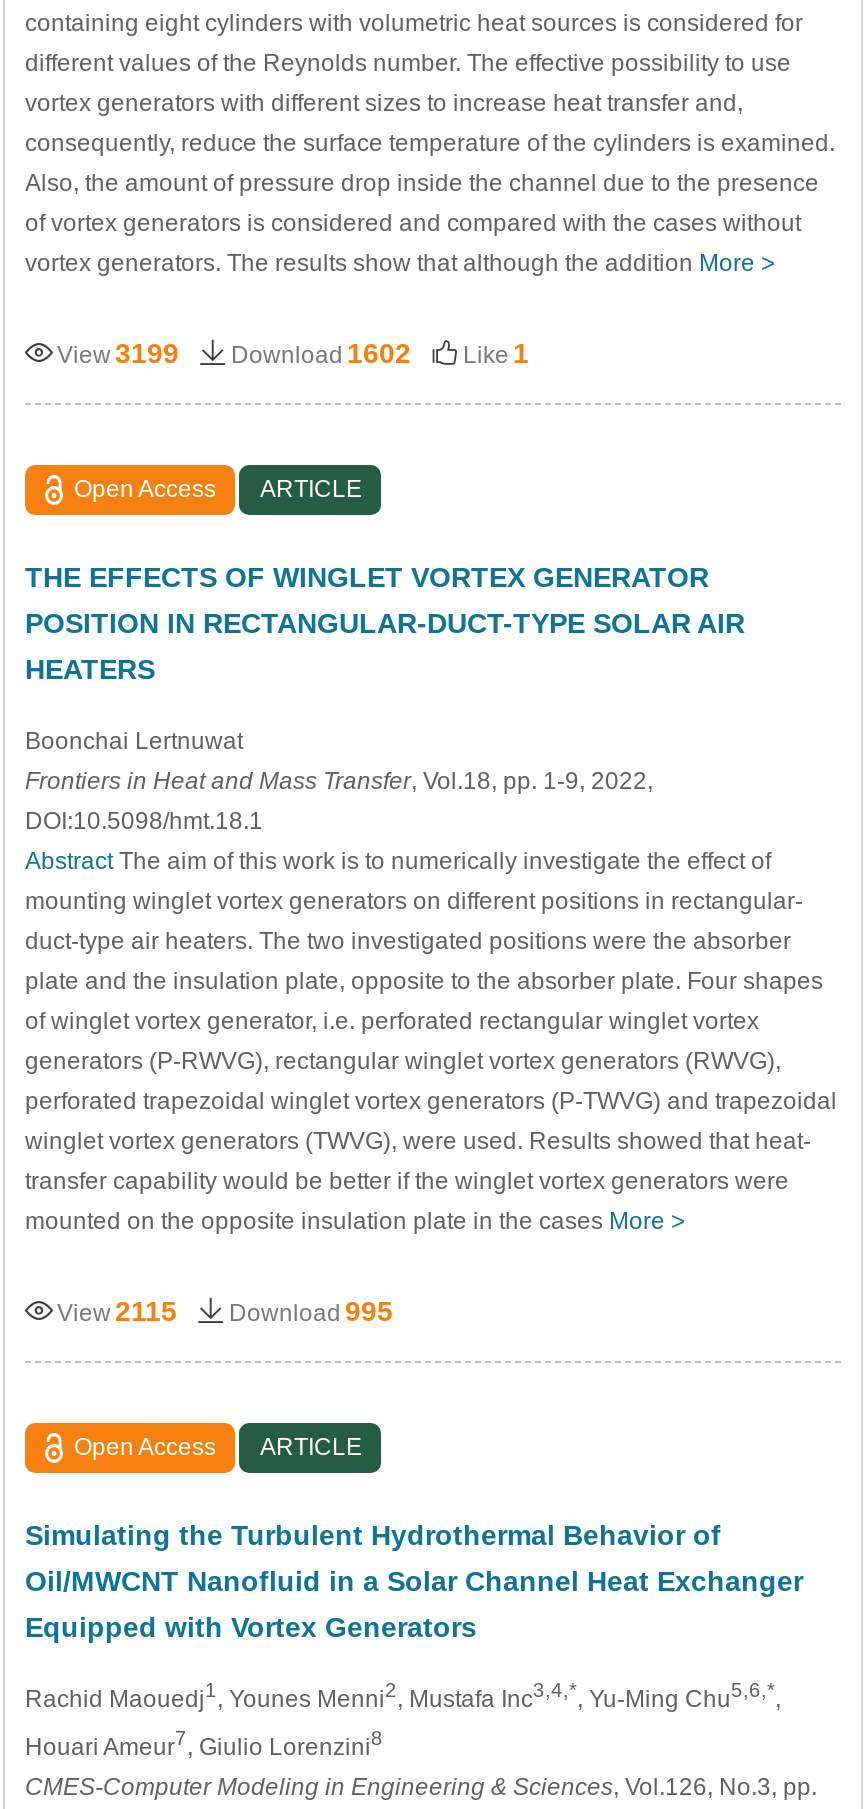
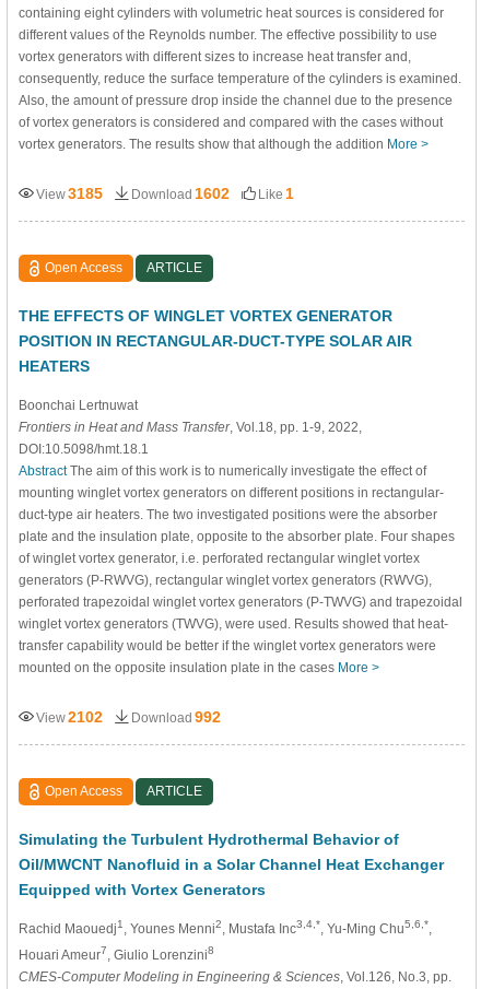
- View 3199 Download 1602 Like 1
+ View 3185 Download 1602 Like 1

- View 2115
+ View 2102

- Download 995
+ Download 992
